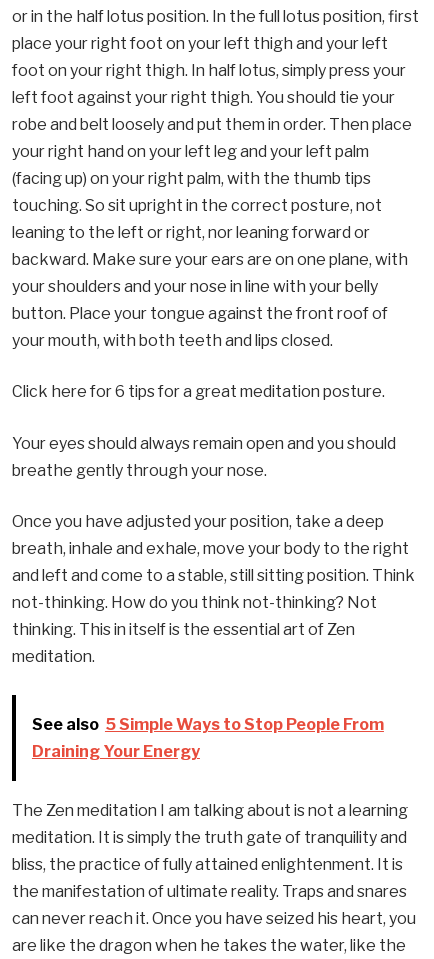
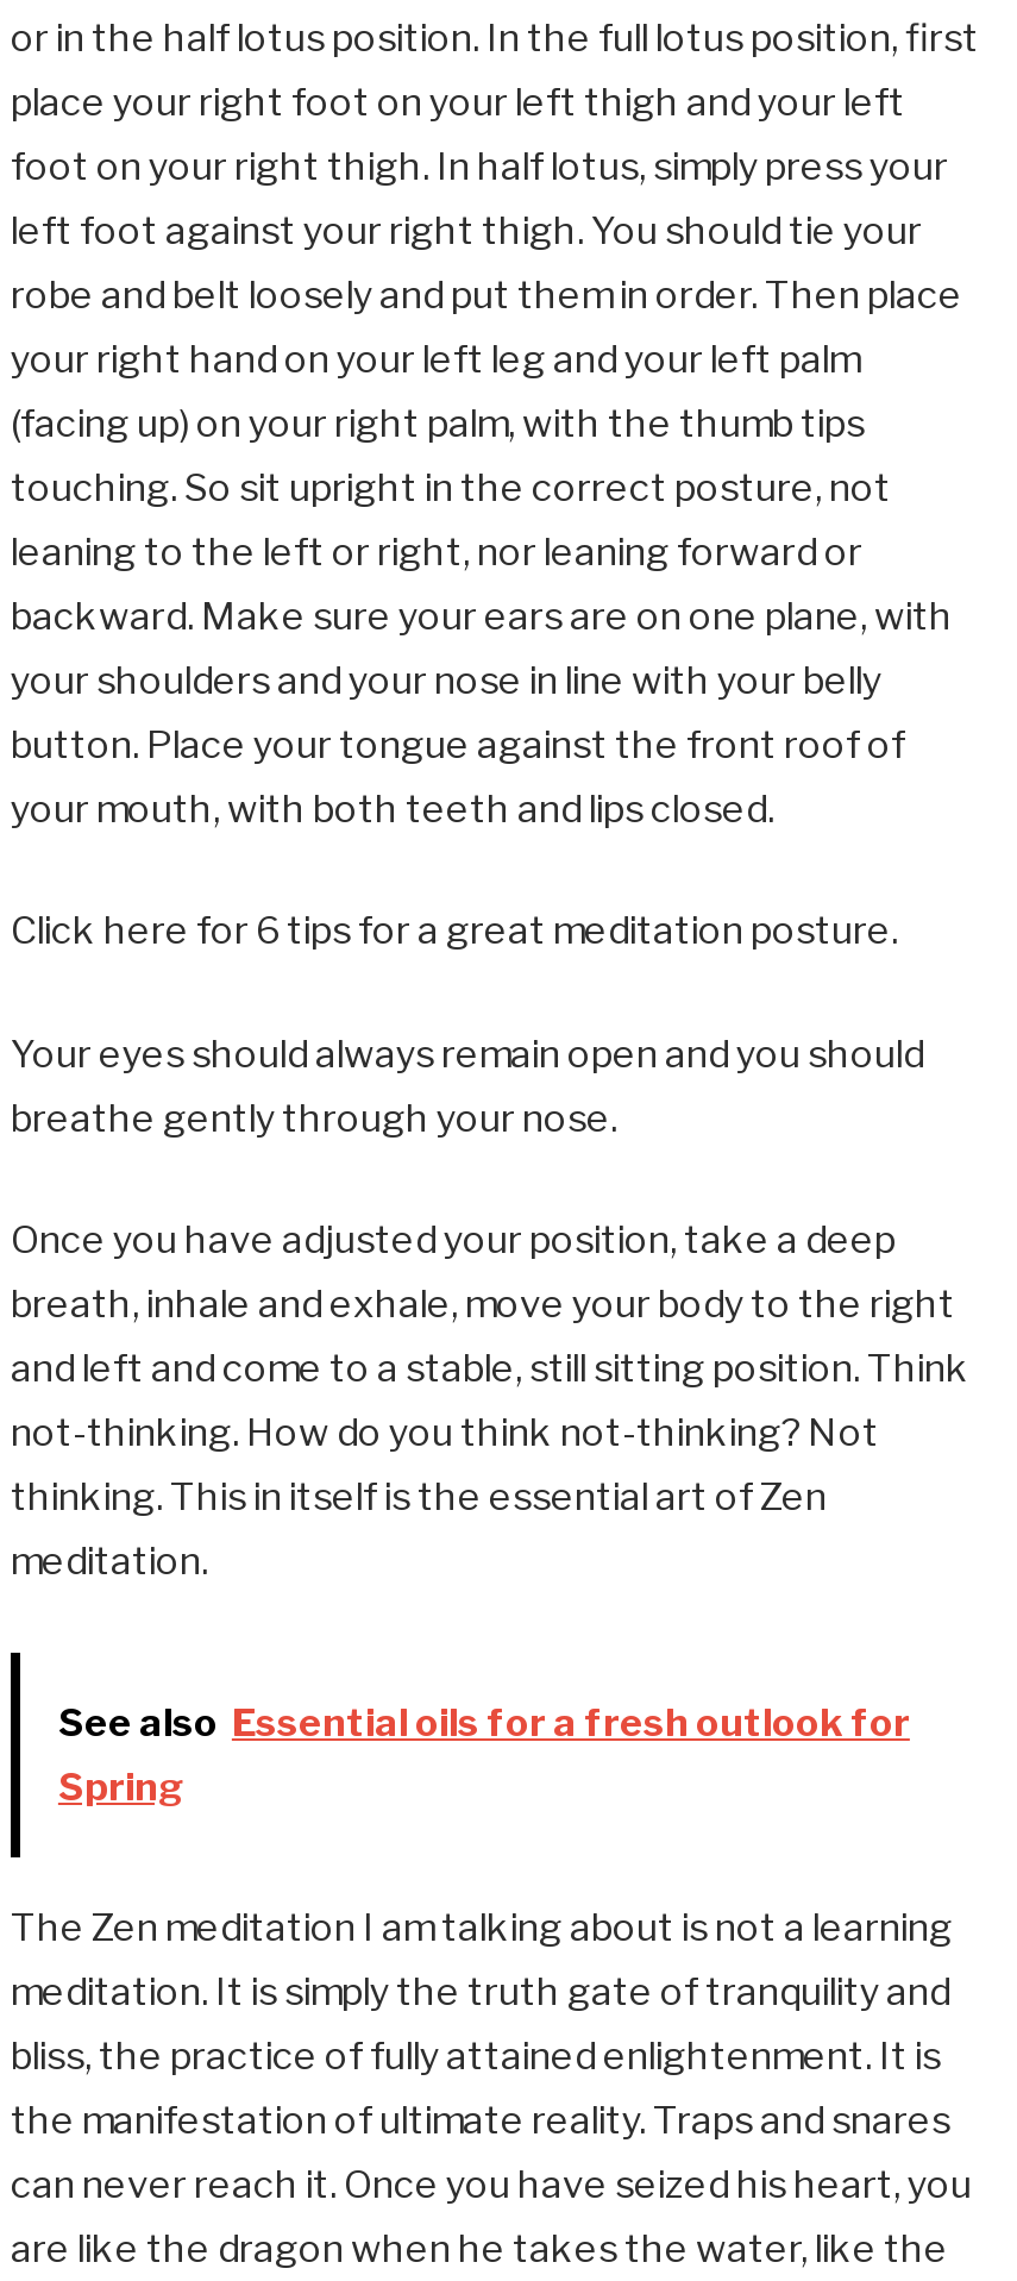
- See also 5 Simple Ways to Stop People From
- Draining Your Energy
+ See also Essential oils for a fresh outlook for
+ Spring
